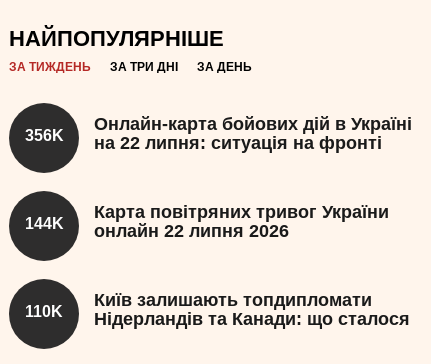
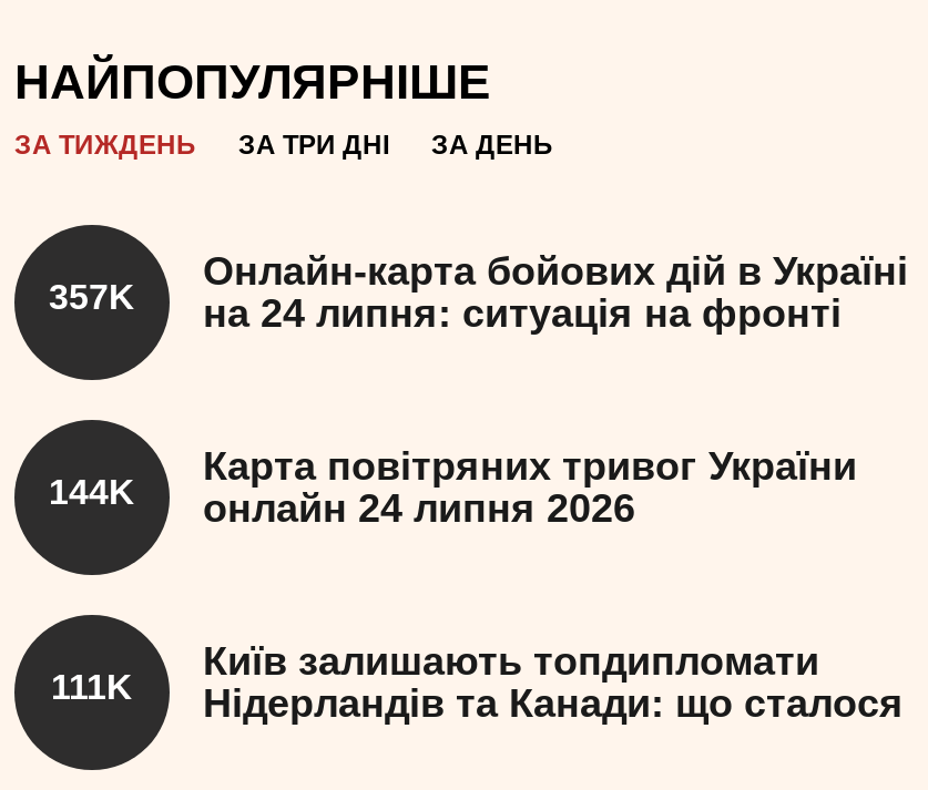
- 356K
+ 357K

- на 22 липня: ситуація на фронті
+ на 24 липня: ситуація на фронті

- 144K онлайн 22 липня 2026
+ 144K онлайн 24 липня 2026

- 110K Нідерландів та Канади: що сталося
+ 111K Нідерландів та Канади: що сталося
